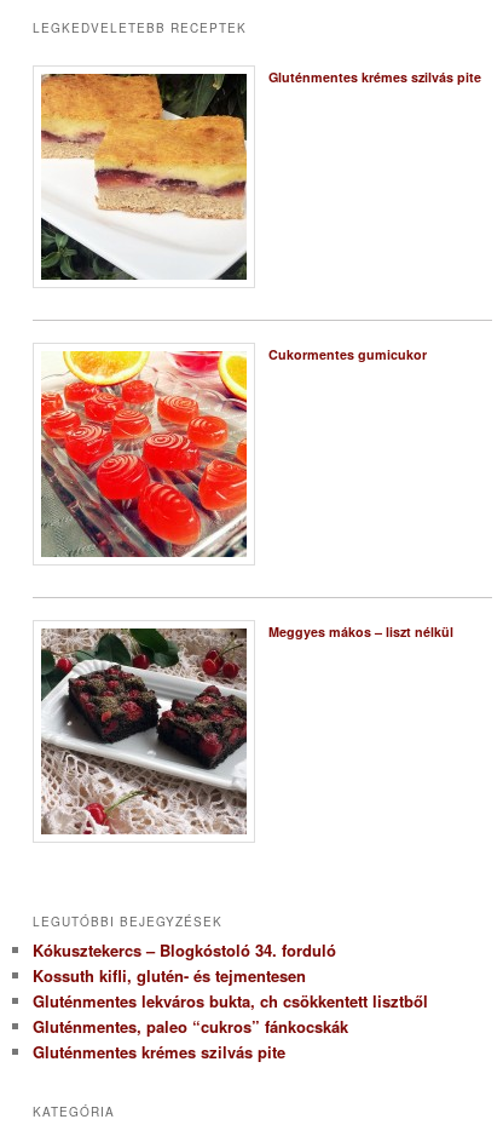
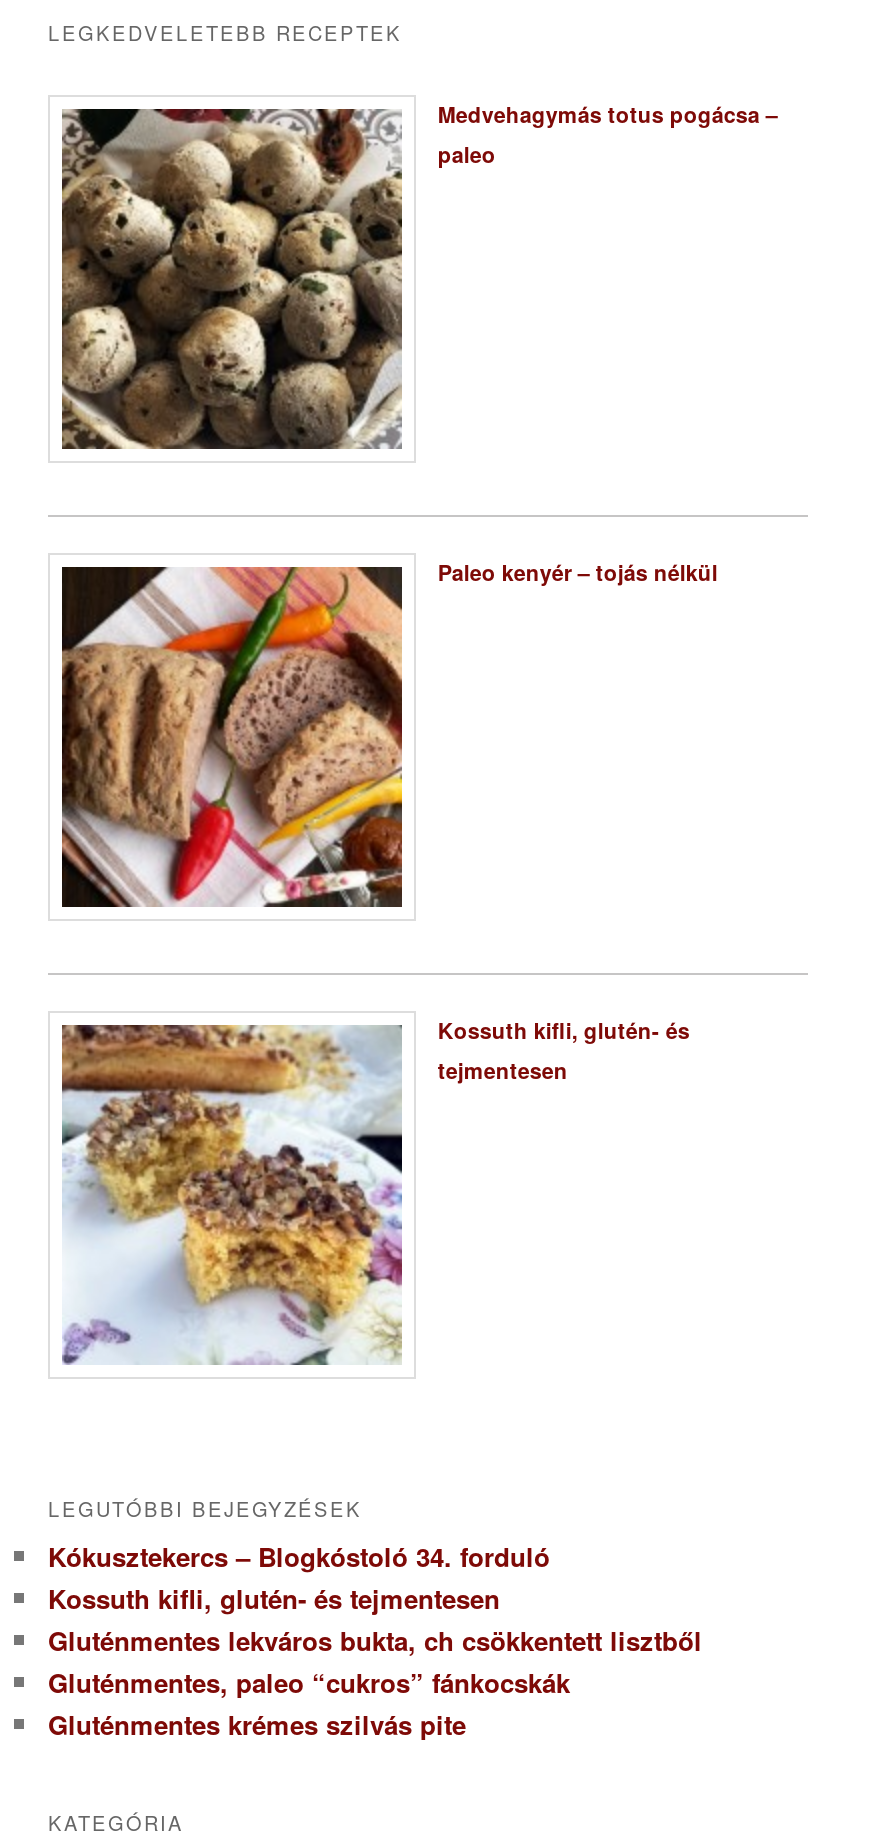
- [image]
- Gluténmentes krémes szilvás pite
+ [image]
+ Medvehagymás totus pogácsa –
+ paleo

- [image]
- Cukormentes gumicukor
+ [image]
+ Paleo kenyér – tojás nélkül

- [image]
- Meggyes mákos – liszt nélkül
+ [image]
+ Kossuth kifli, glutén- és
+ tejmentesen
